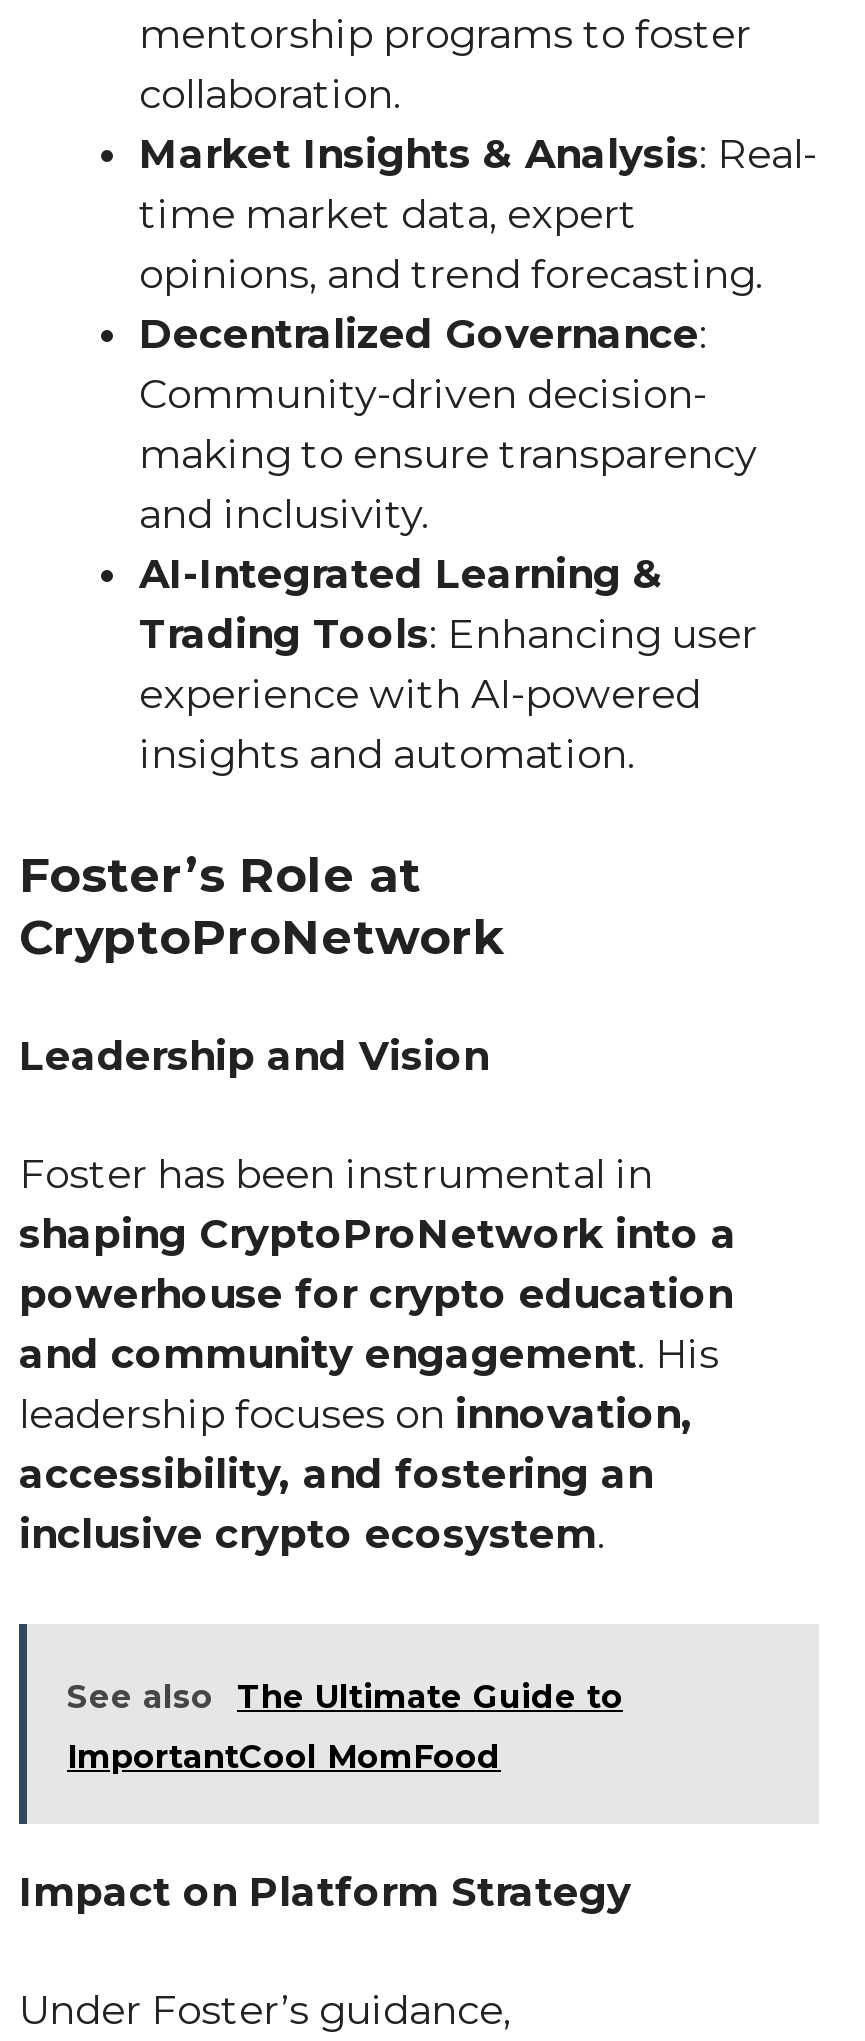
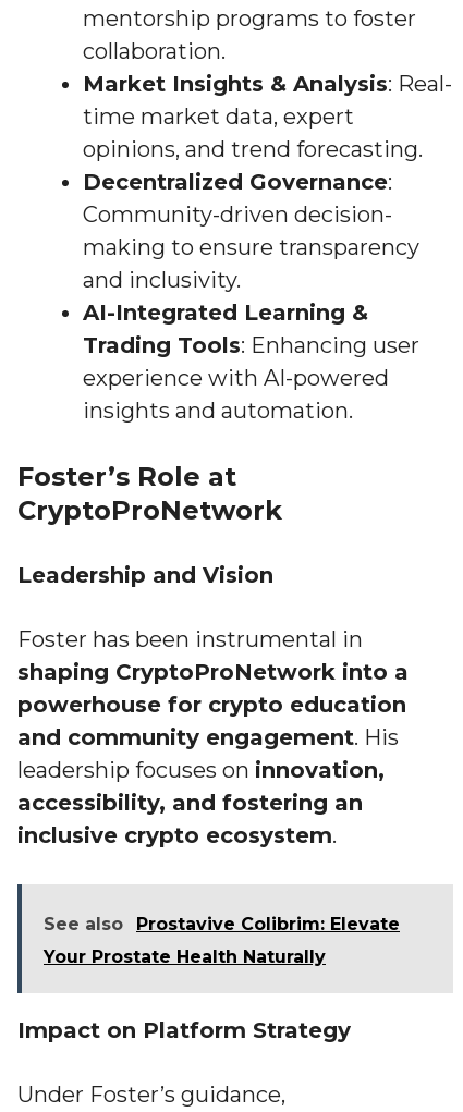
- The Ultimate Guide to
+ Prostavive Colibrim: Elevate

- ImportantCool MomFood
+ Your Prostate Health Naturally
